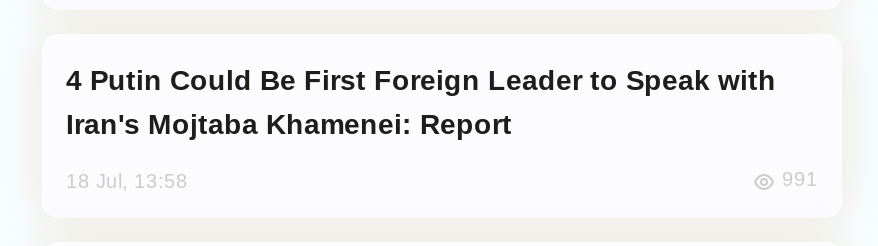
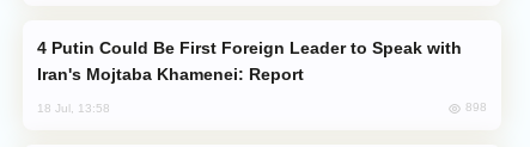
- 991
+ 898
